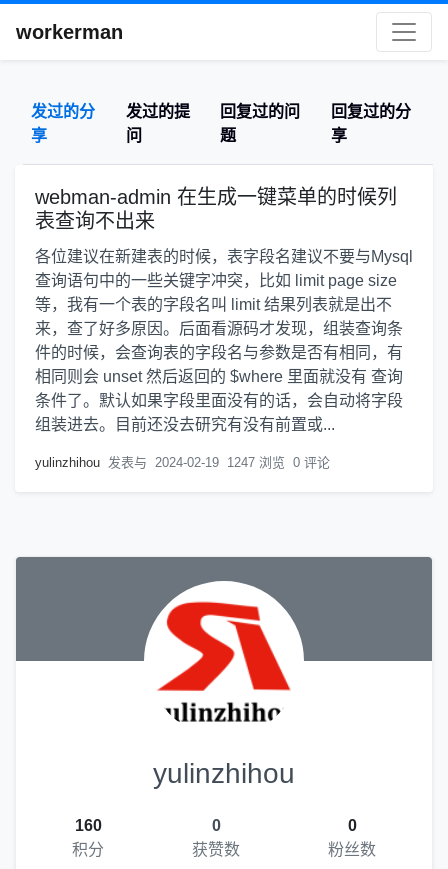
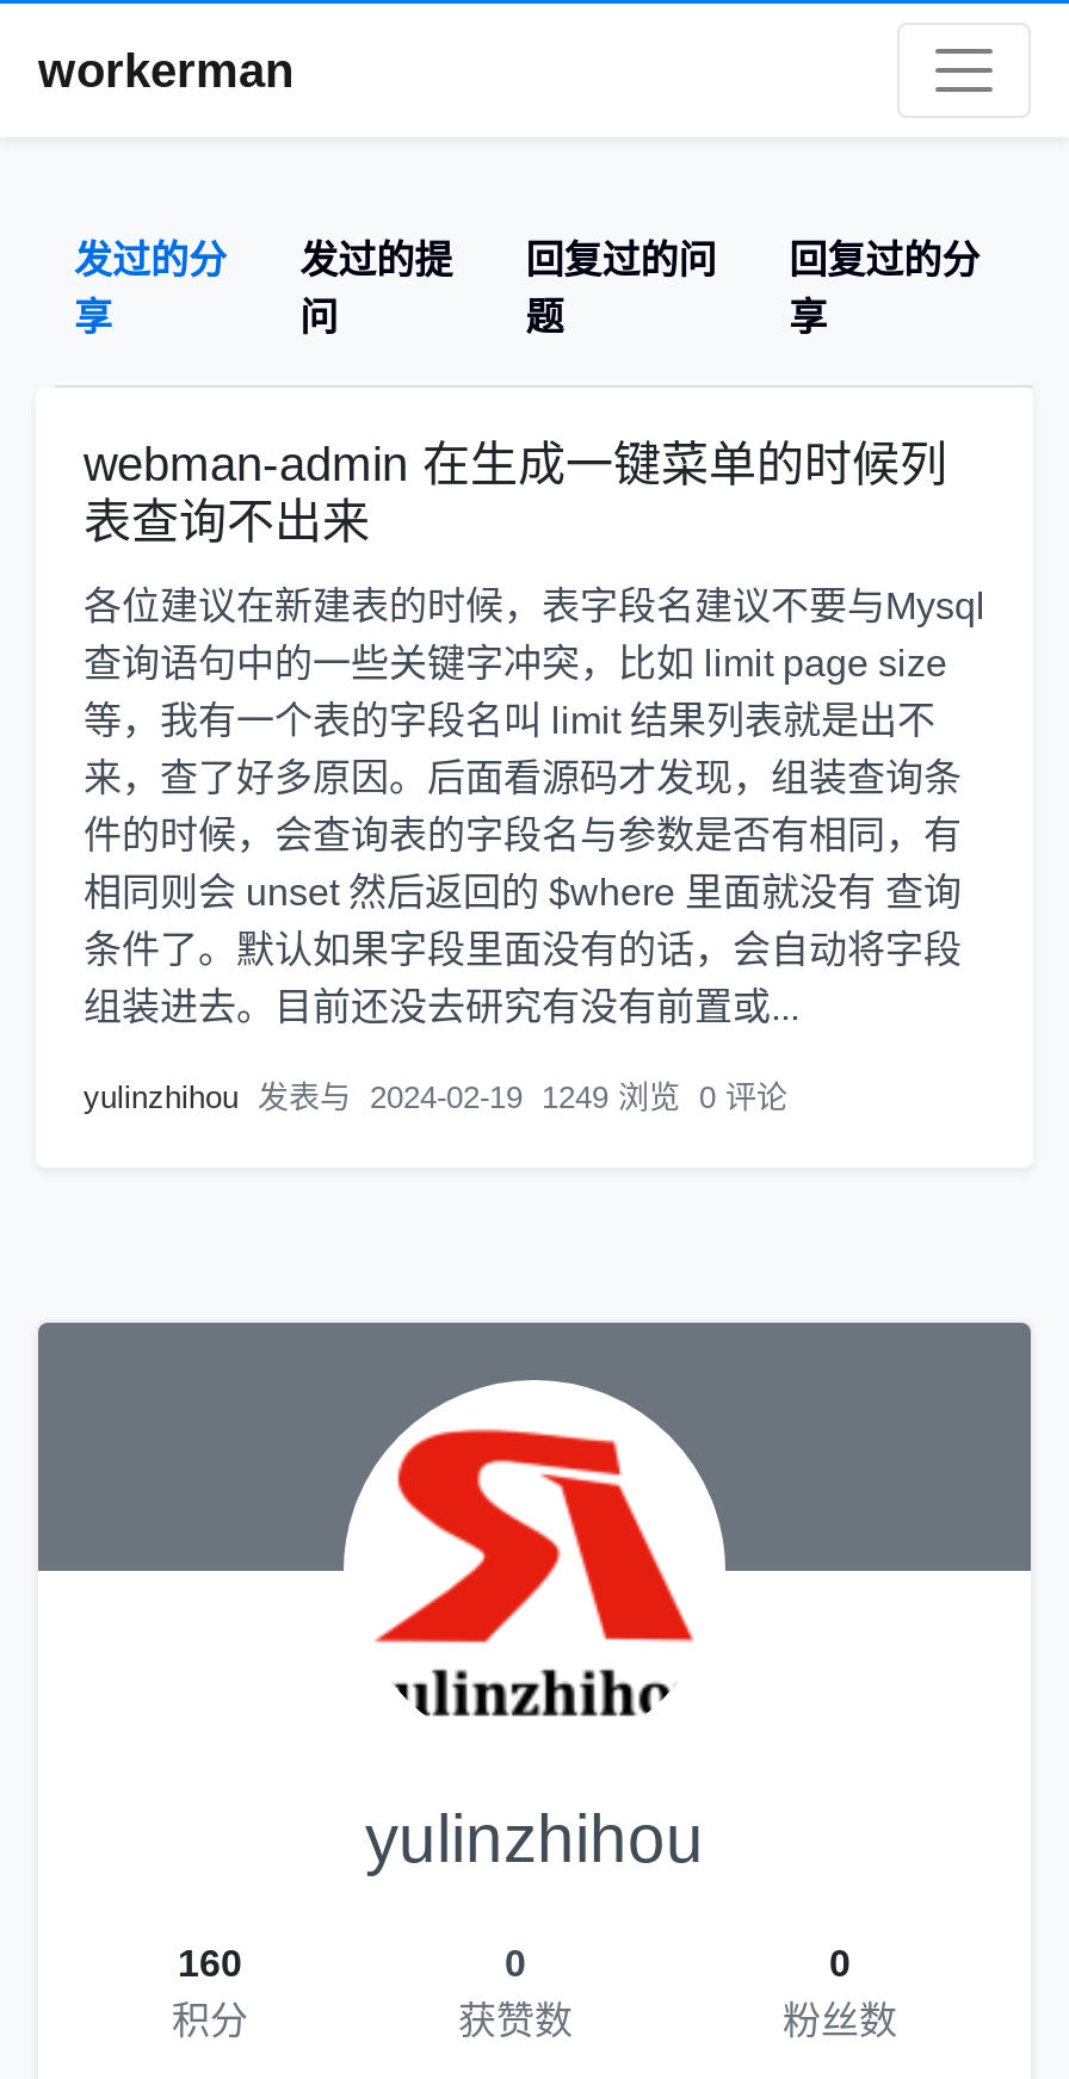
- yulinzhihou 发表与 2024-02-19 1247 浏览 0 评论
+ yulinzhihou 发表与 2024-02-19 1249 浏览 0 评论
